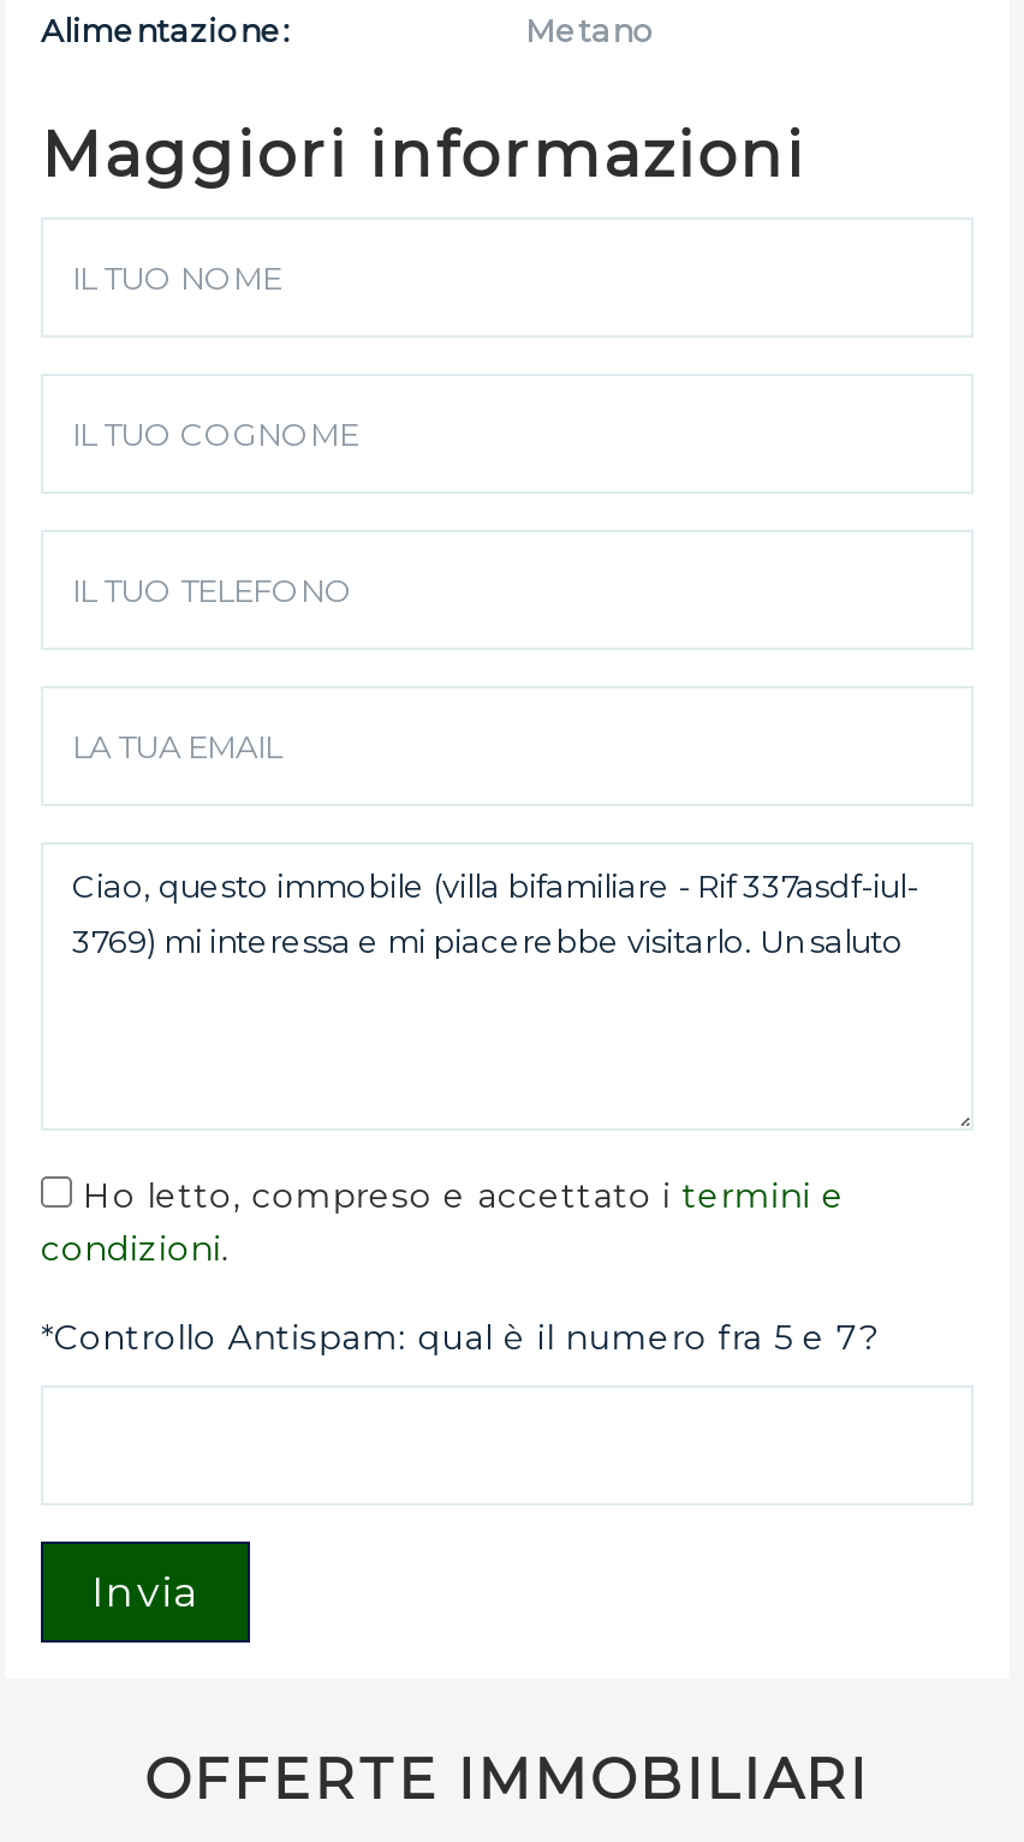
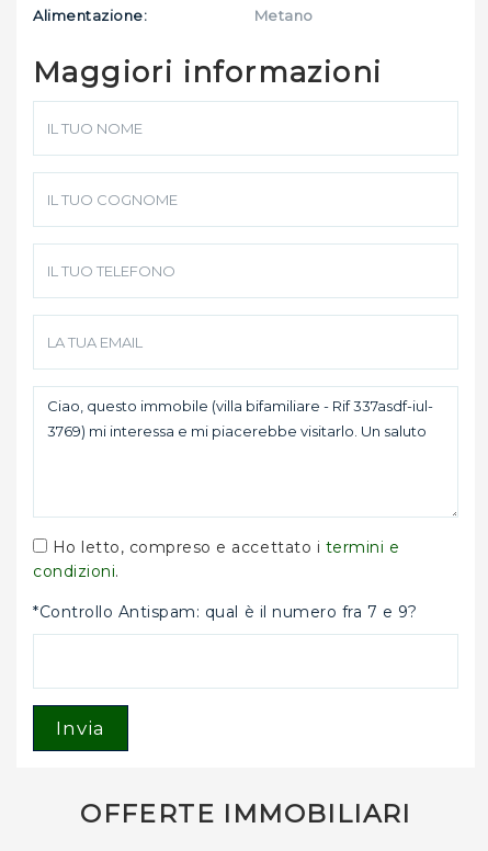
- *Controllo Antispam: qual è il numero fra 5 e 7?
+ *Controllo Antispam: qual è il numero fra 7 e 9?
